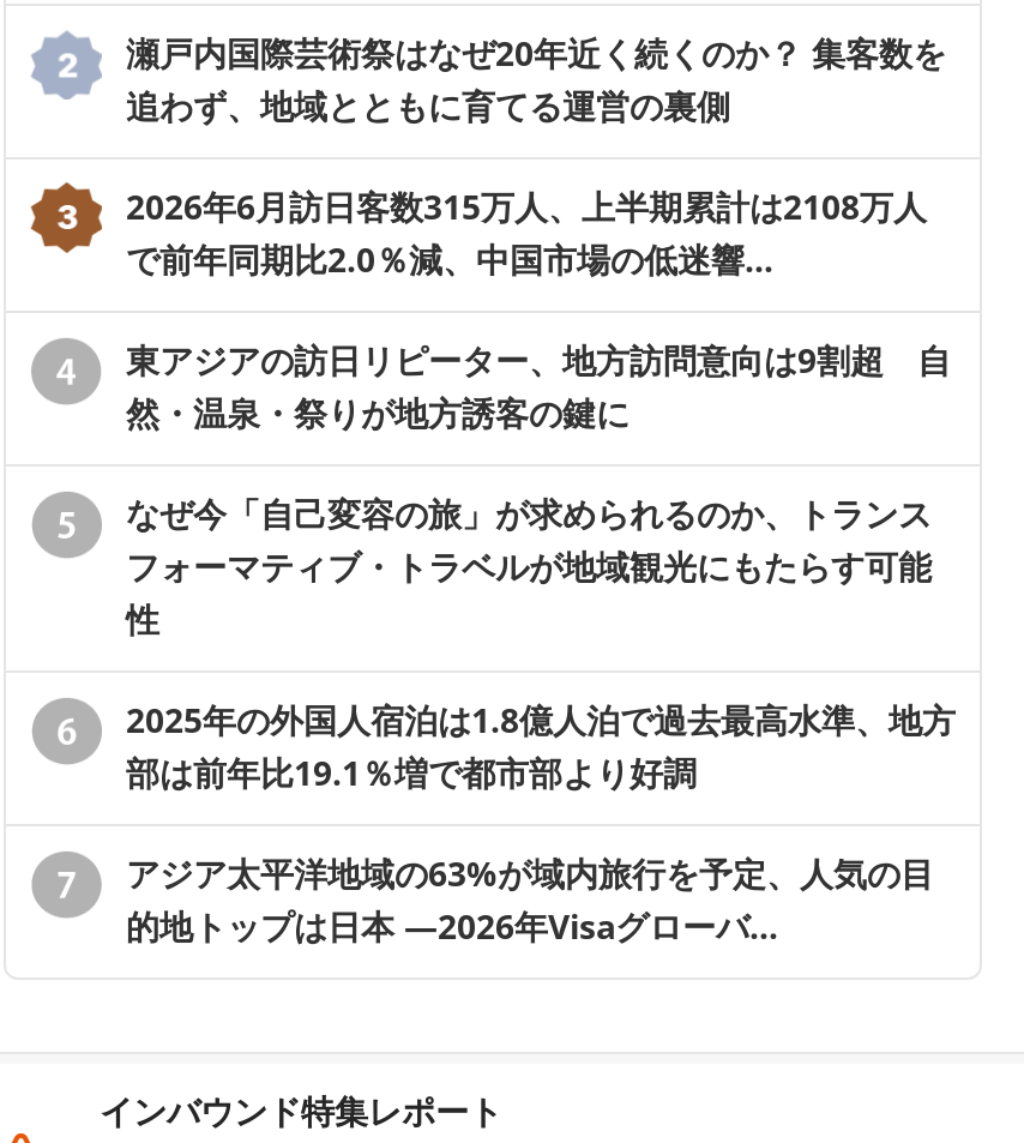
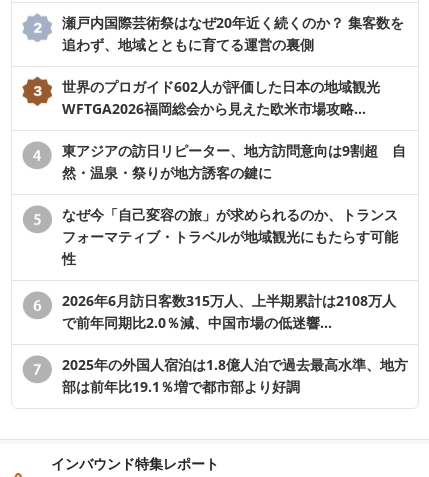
+ 世界のプロガイド602人が評価した日本の地域観光
+ WFTGA2026福岡総会から見えた欧米市場攻略…

moved down: 2026年6月訪日客数315万人、上半期累計は2108万人 | で前年同期比2.0％減、中国市場の低迷響…

moved down: 2025年の外国人宿泊は1.8億人泊で過去最高水準、地方 | 部は前年比19.1％増で都市部より好調

- アジア太平洋地域の63%が域内旅行を予定、人気の目
- 的地トップは日本 ―2026年Visaグローバ…
